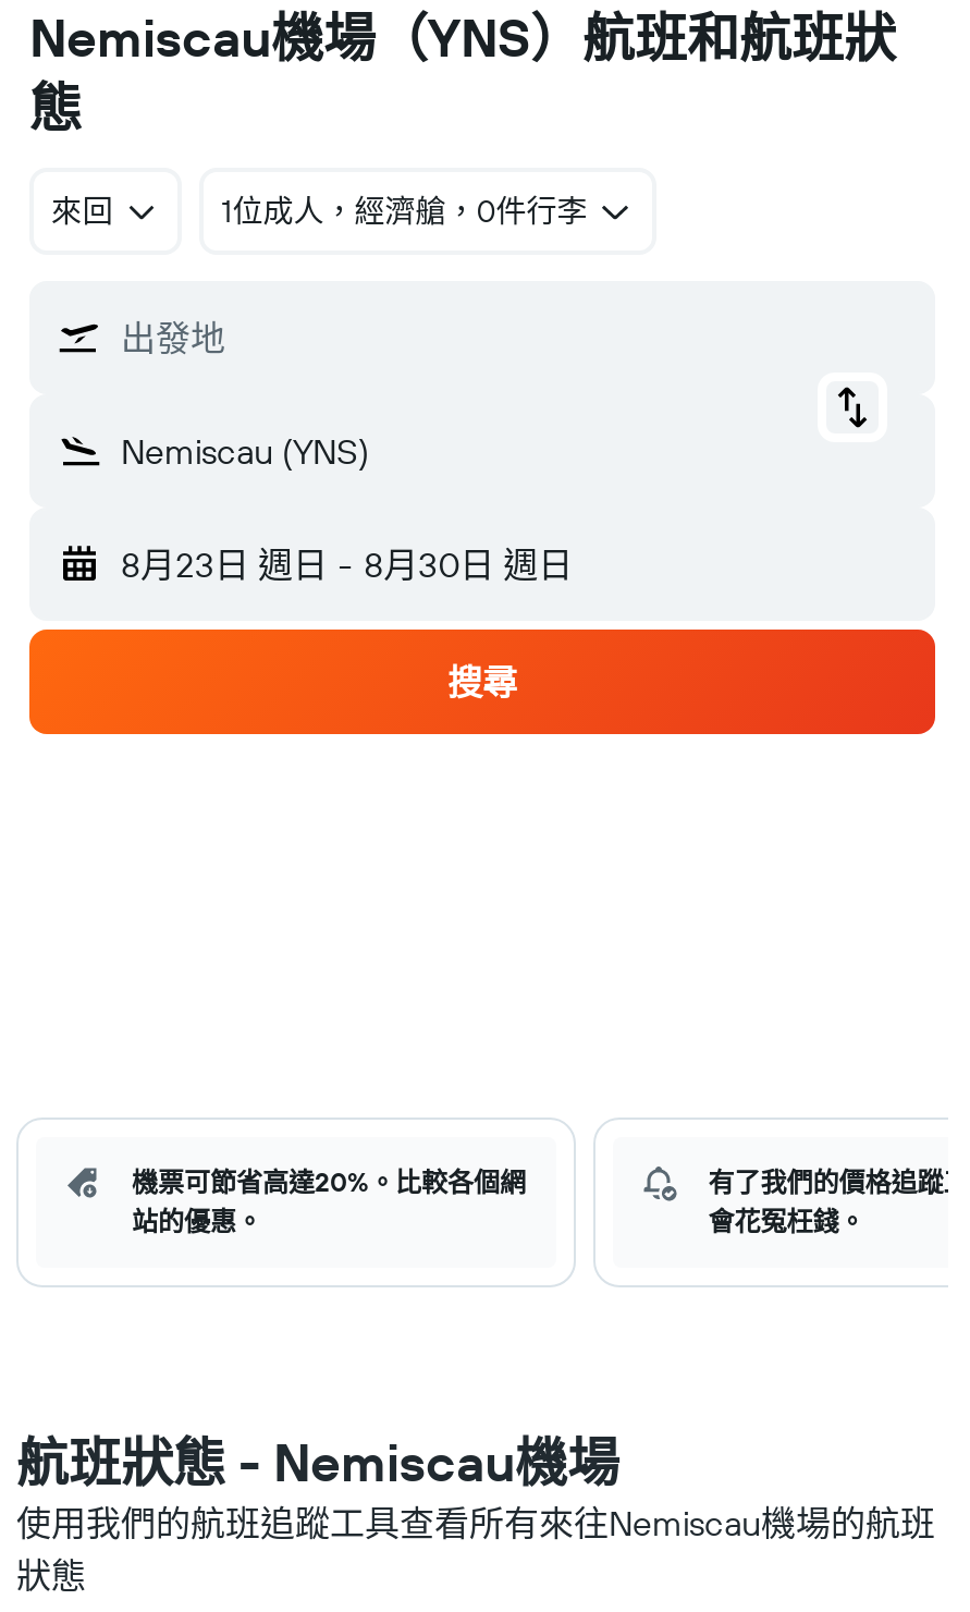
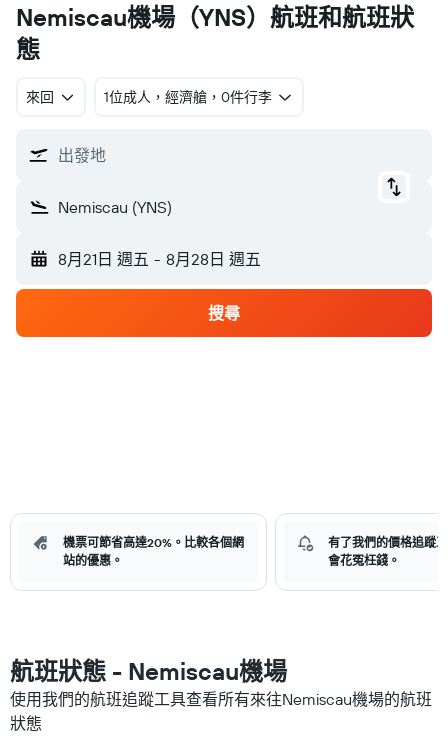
- 8月23日 週日 - 8月30日 週日
+ 8月21日 週五 - 8月28日 週五
